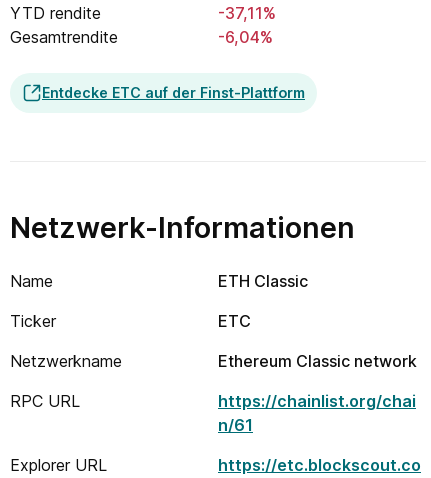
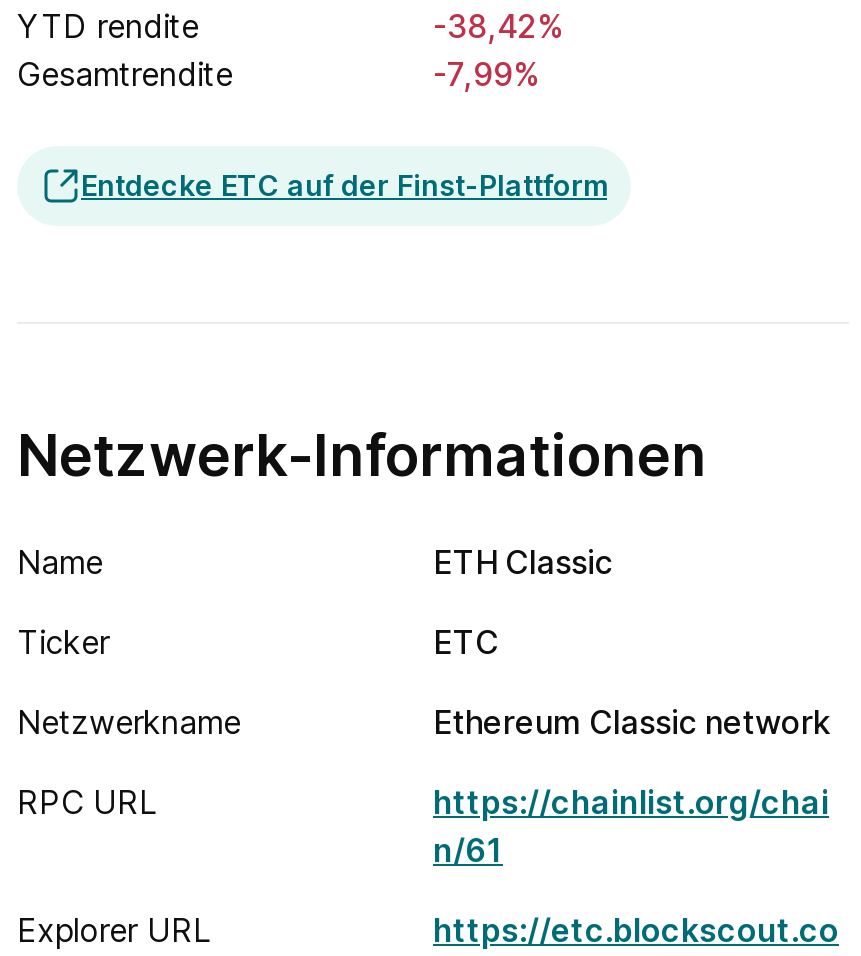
- -37,11%
+ -38,42%

- -6,04%
+ -7,99%
